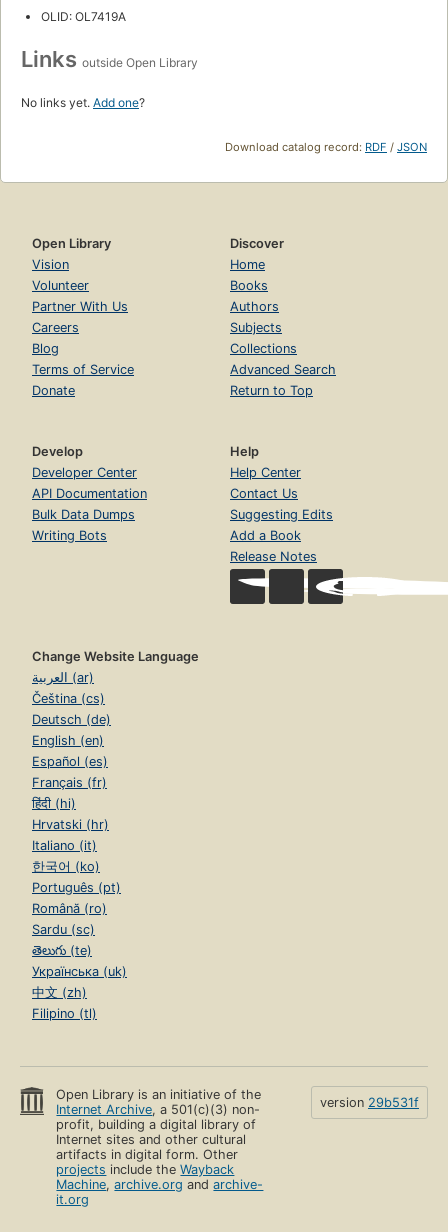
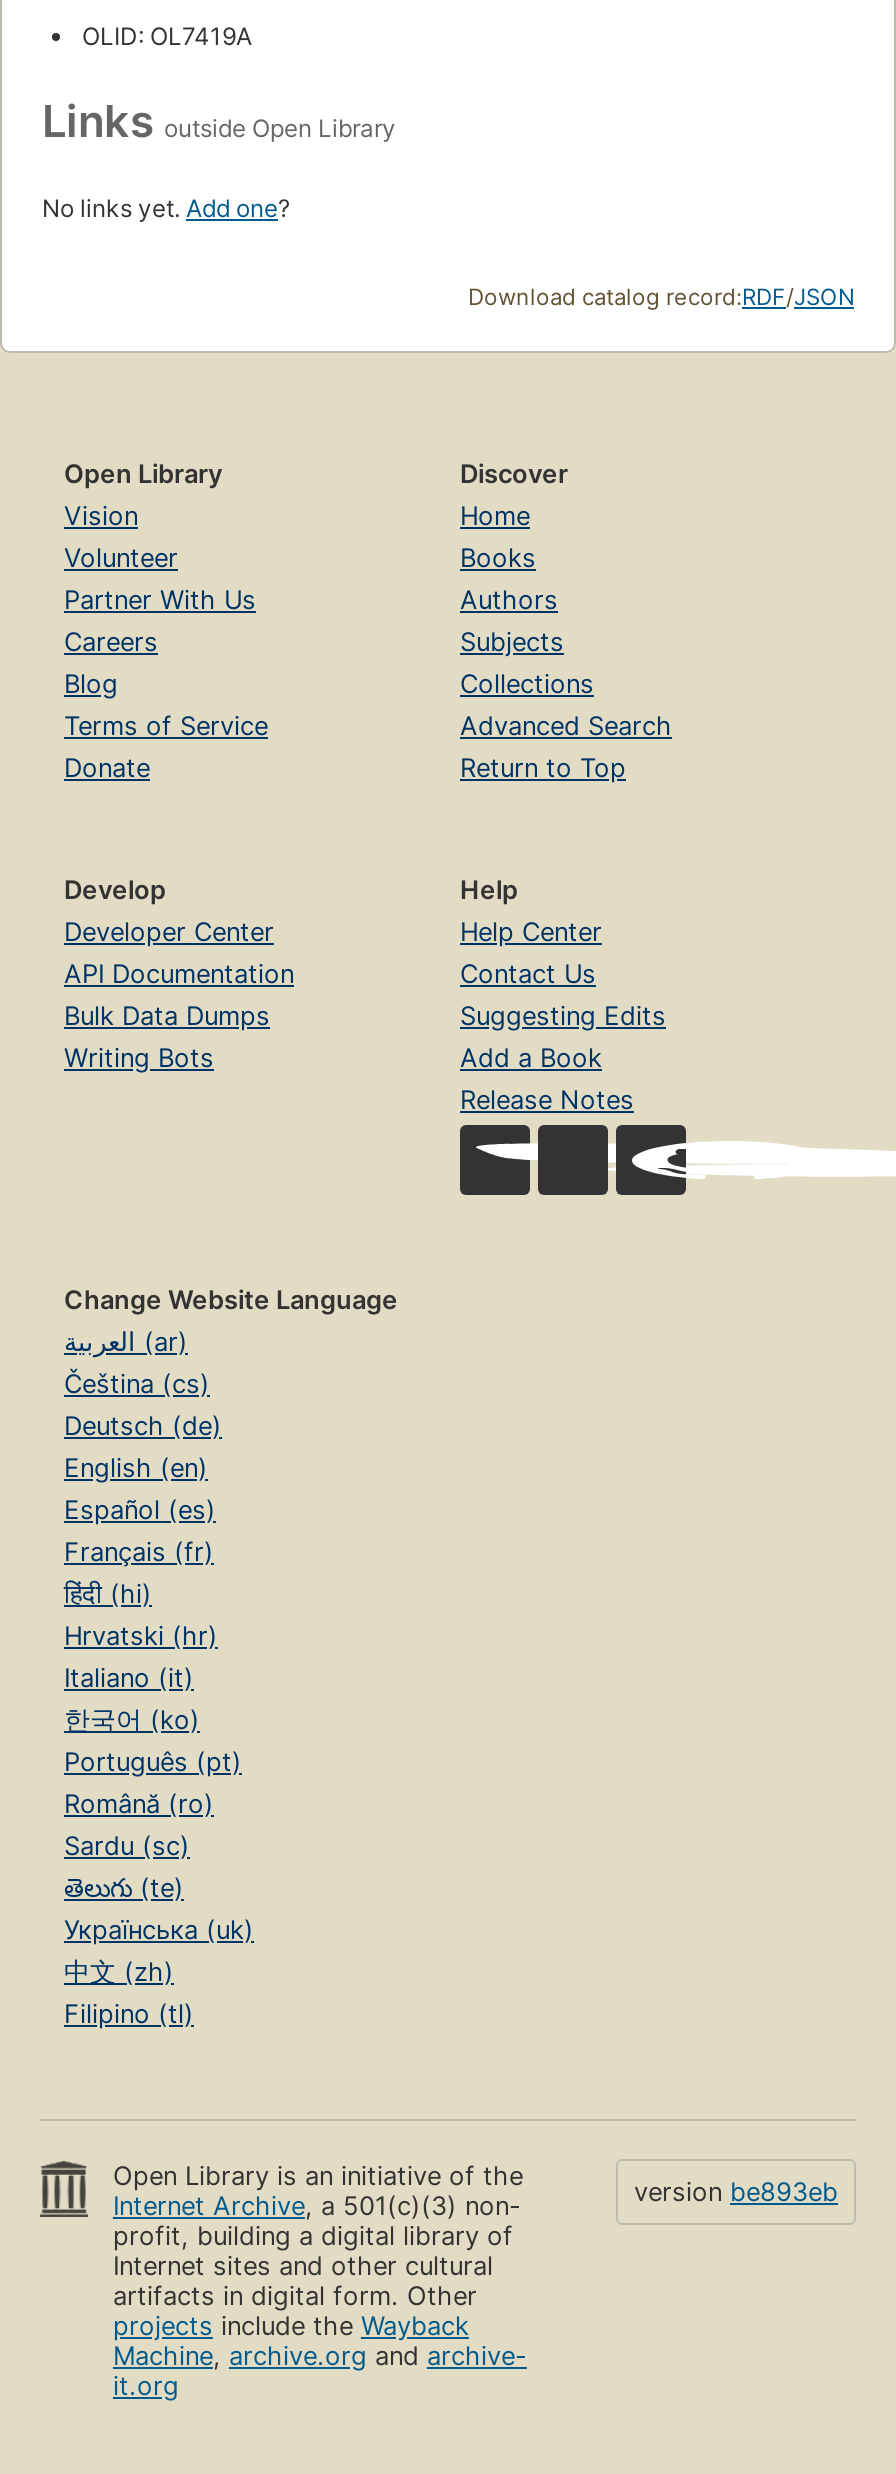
- version 29b531f
+ version be893eb
